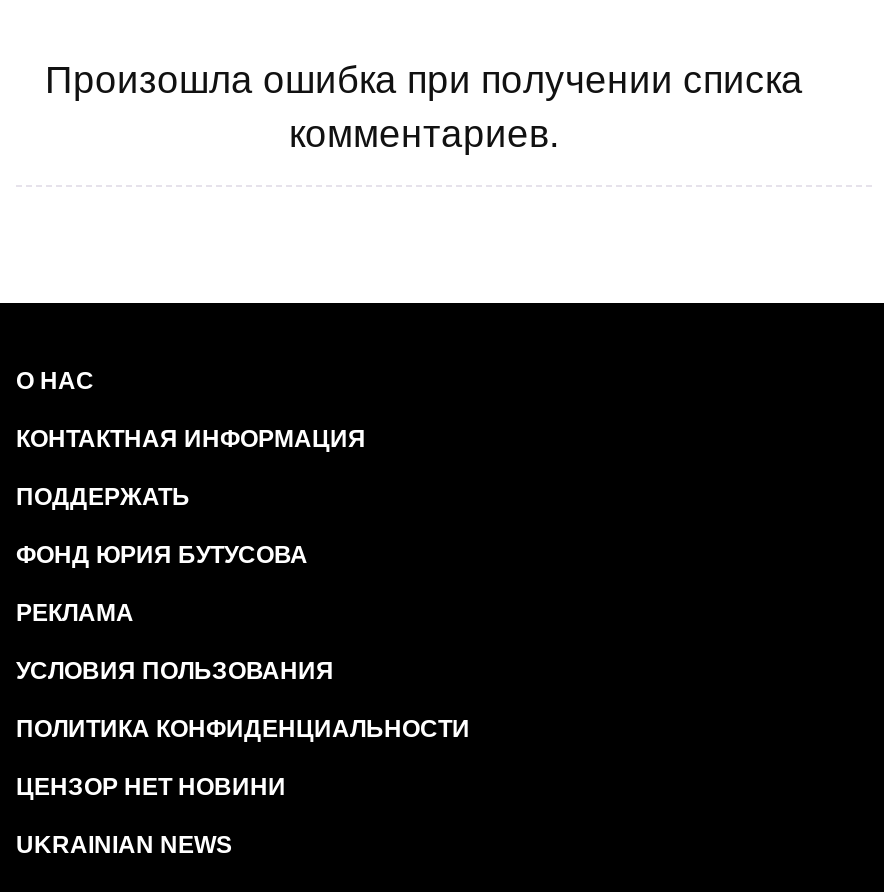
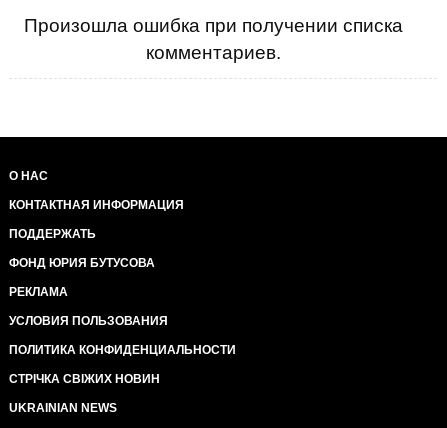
- ЦЕНЗОР НЕТ НОВИНИ
+ СТРІЧКА СВІЖИХ НОВИН
